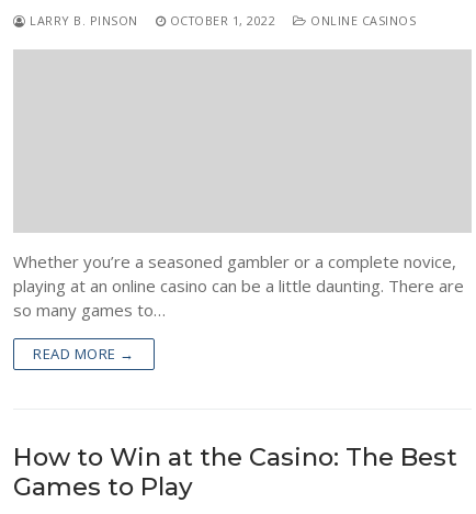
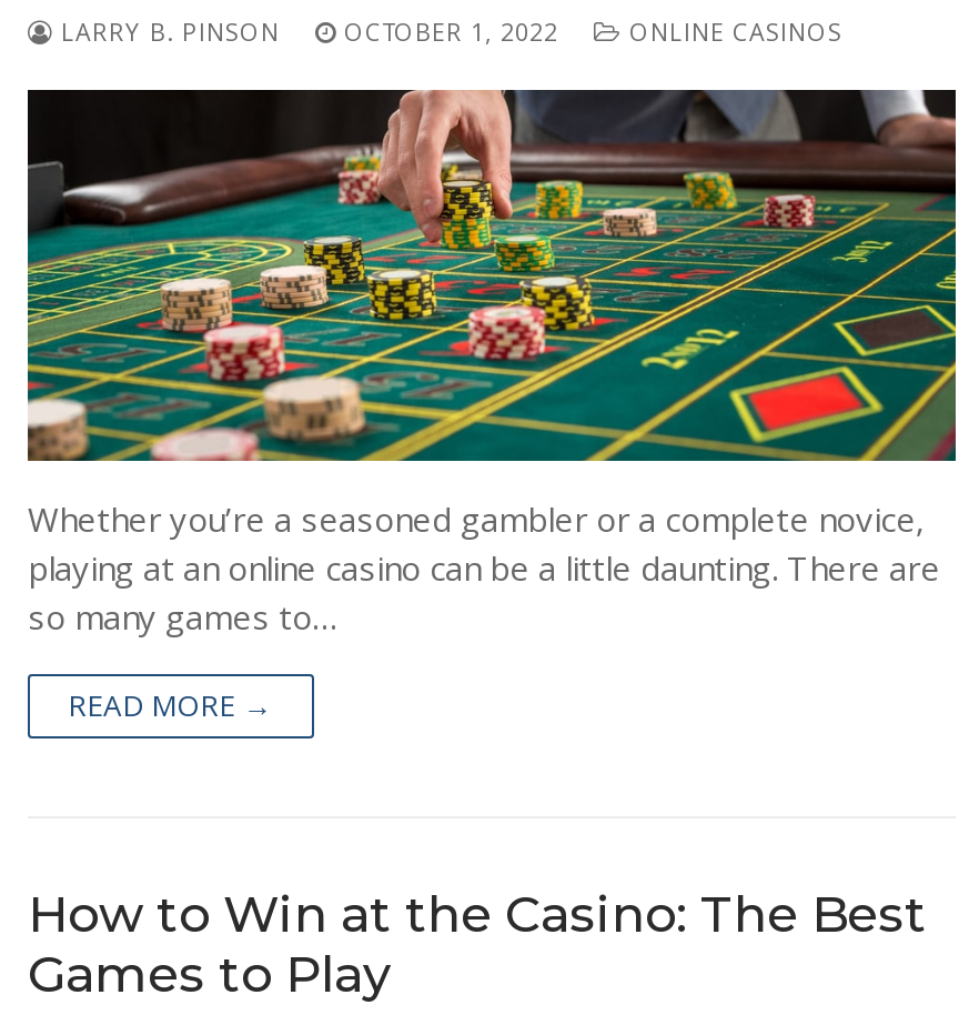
+ [image]
